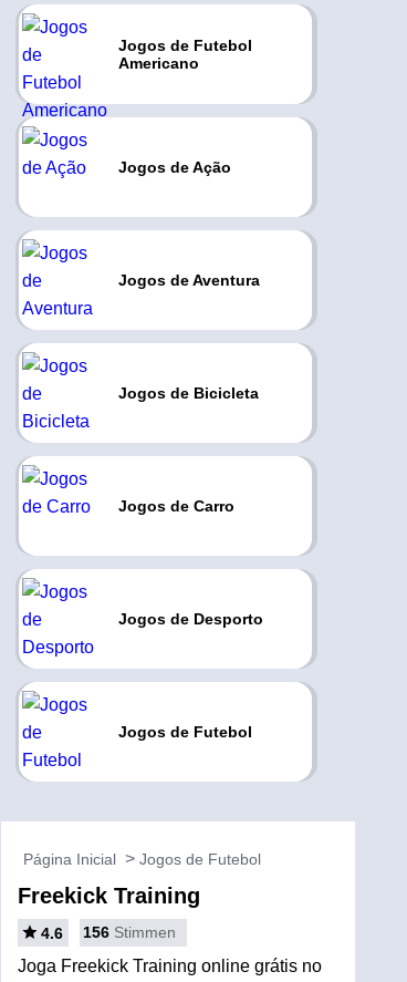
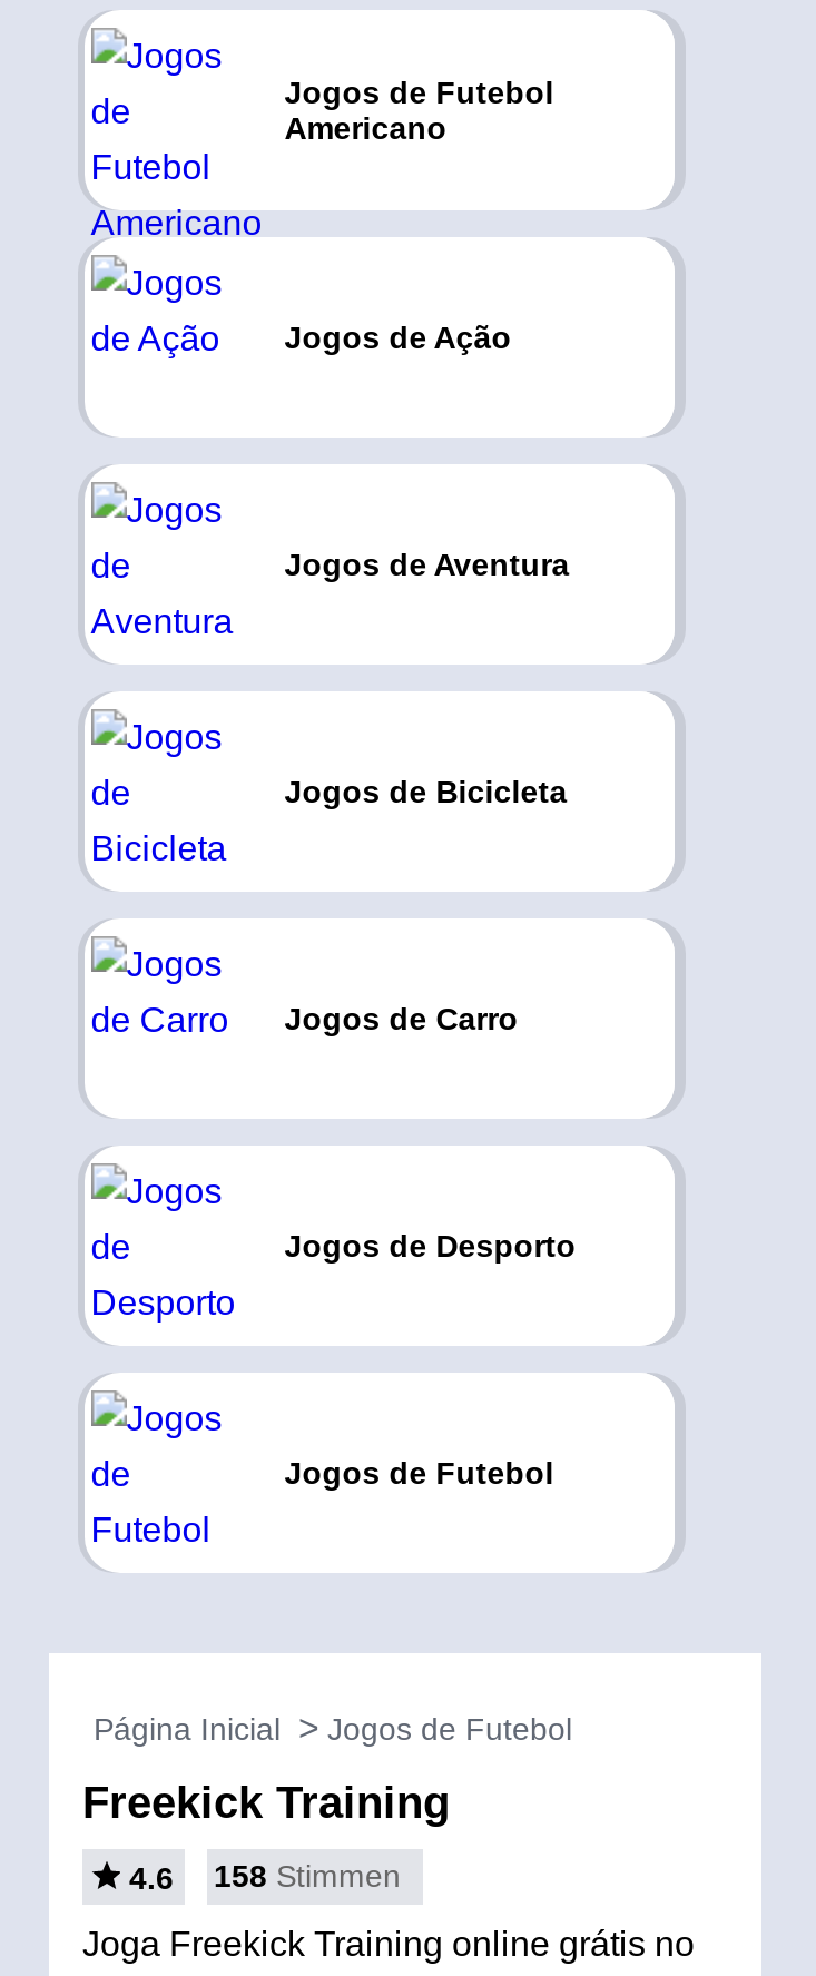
- 4.6 156 Stimmen
+ 4.6 158 Stimmen
